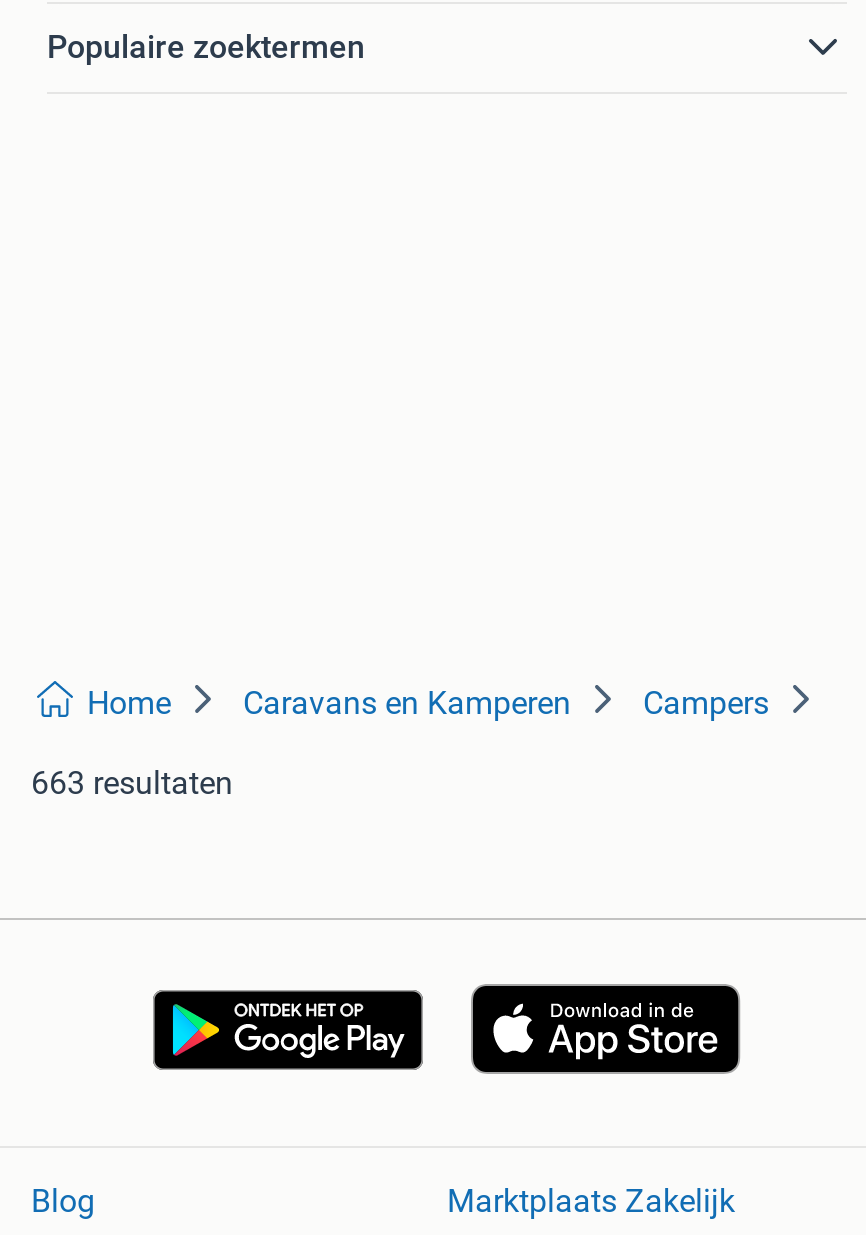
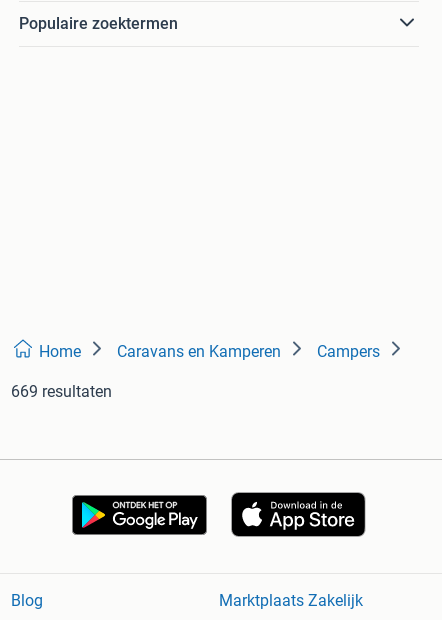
- 663 resultaten
+ 669 resultaten
